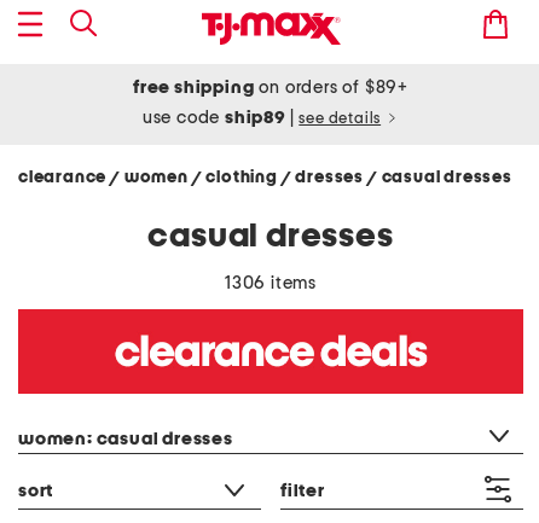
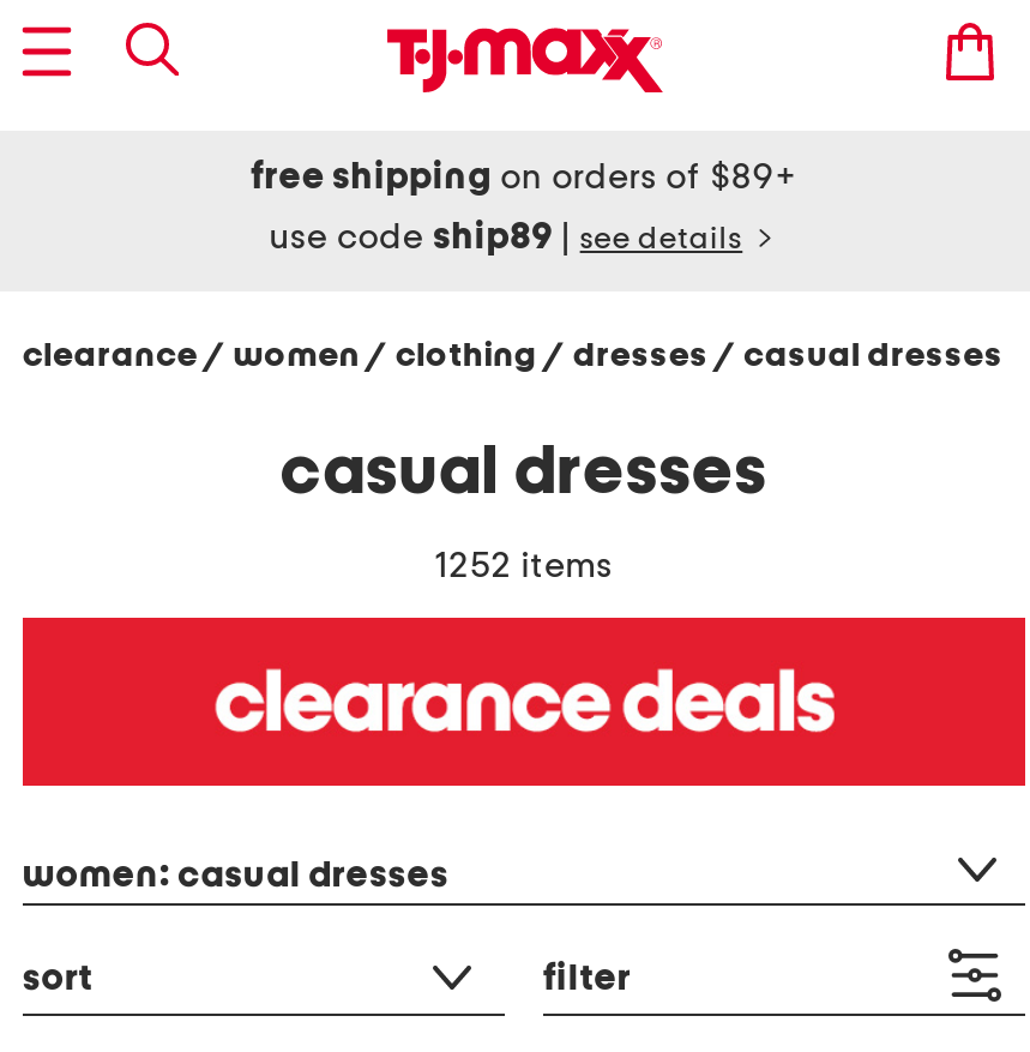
- 1306 items
+ 1252 items
